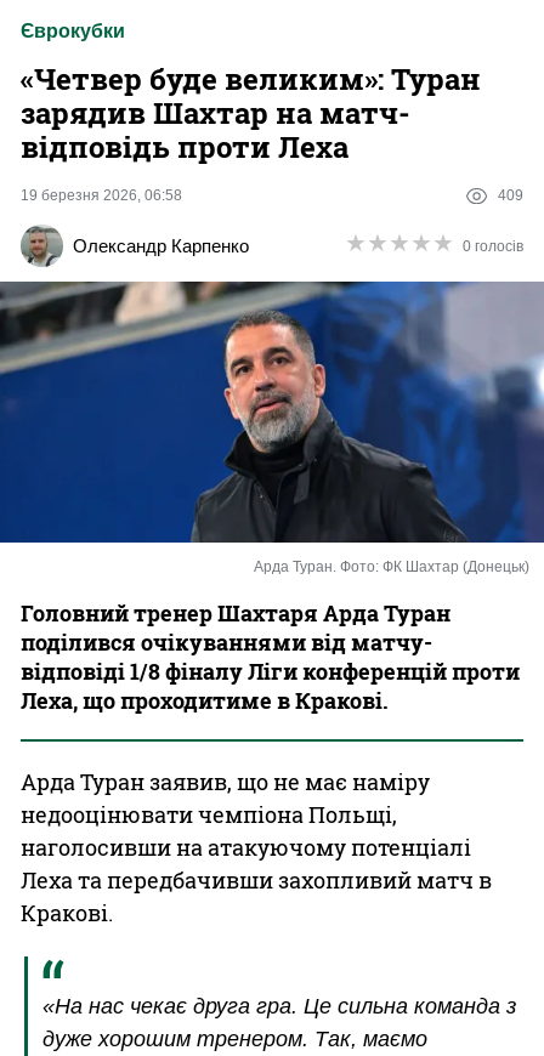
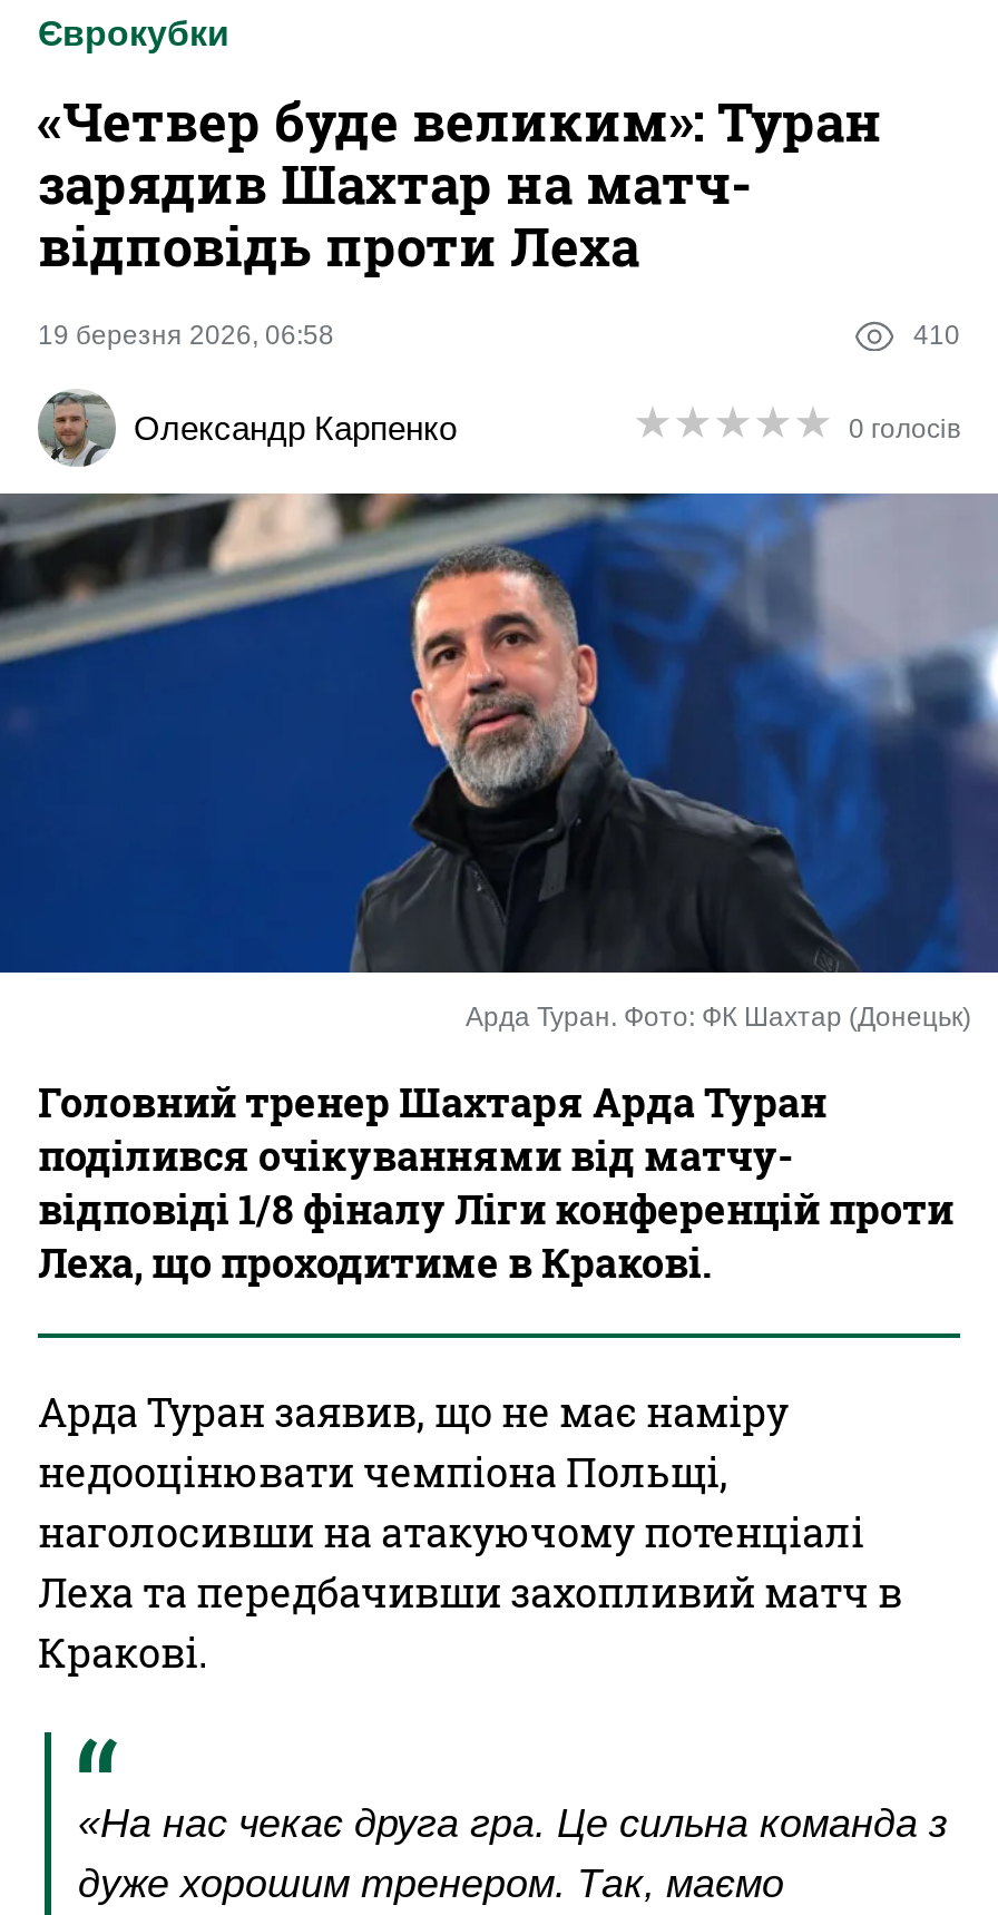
- 409
+ 410
